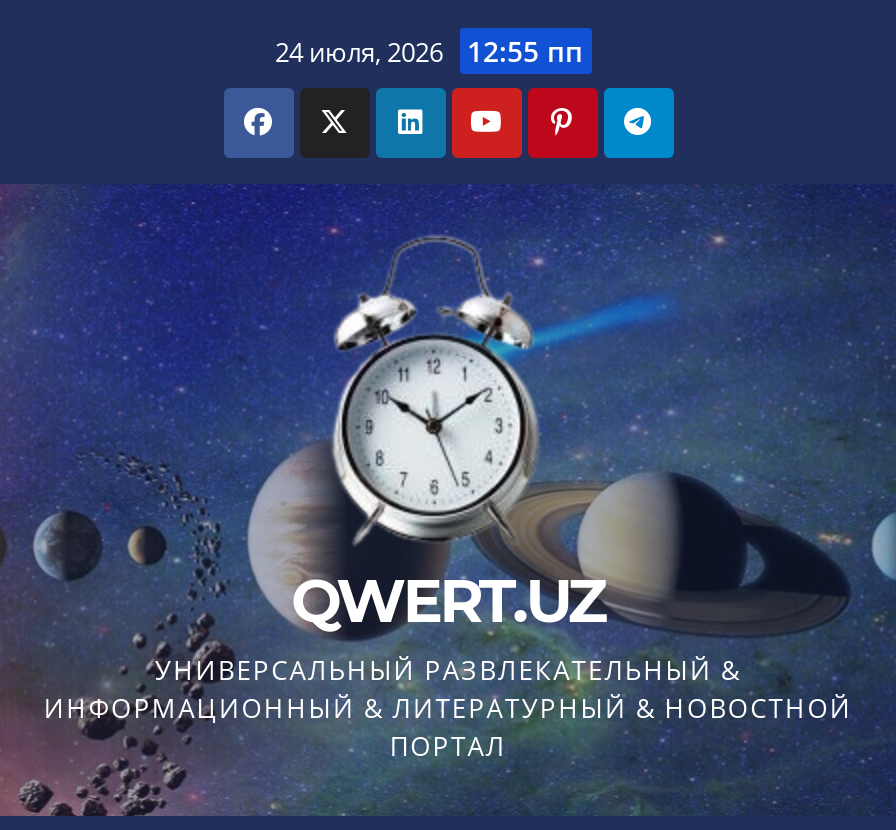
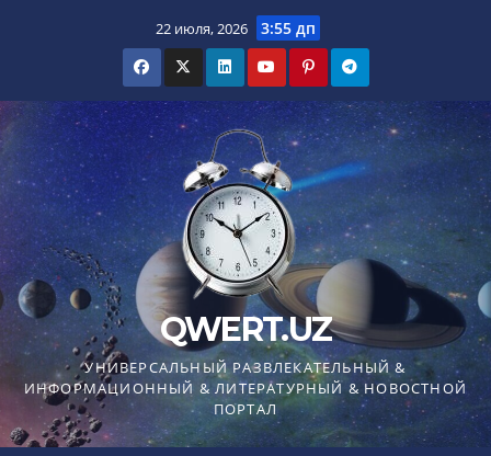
- 24 июля, 2026 12:55 пп
+ 22 июля, 2026 3:55 дп
